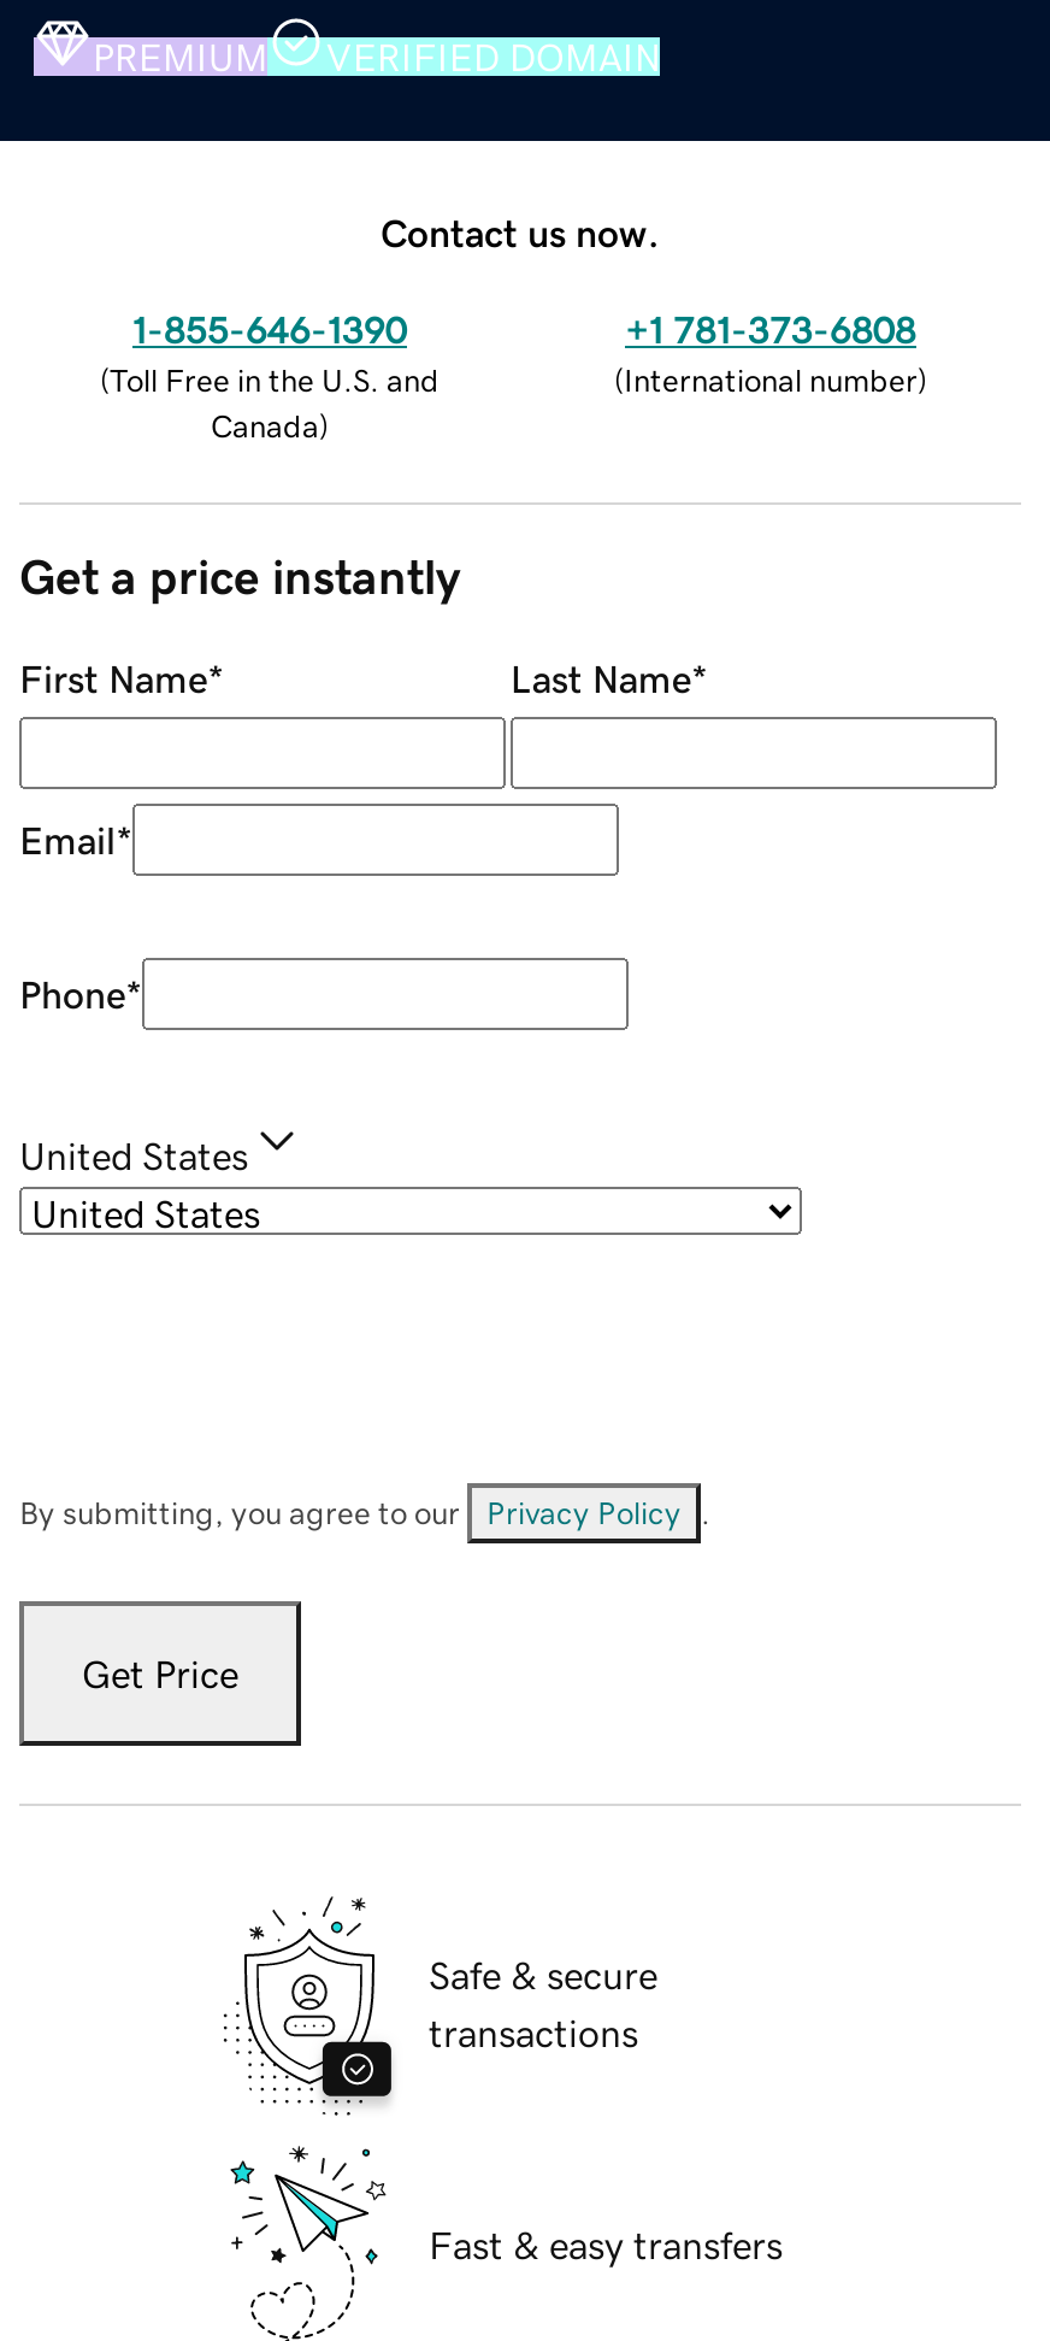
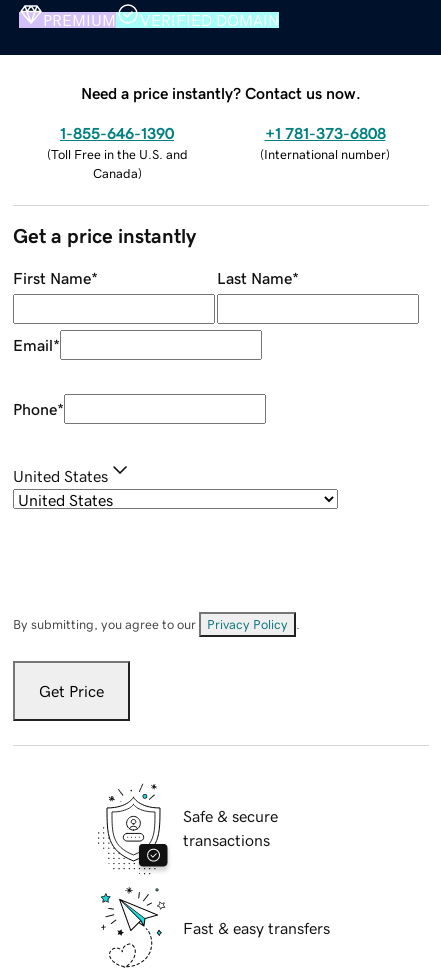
- Contact us now.
+ Need a price instantly? Contact us now.
